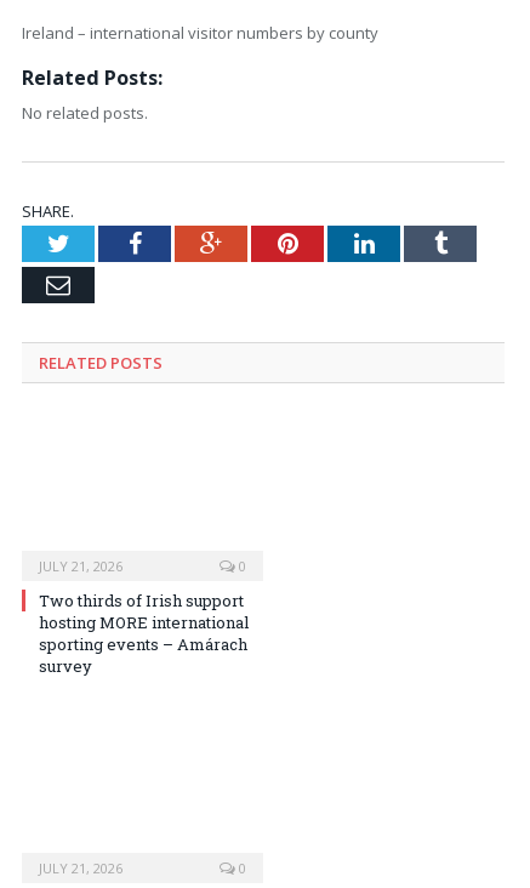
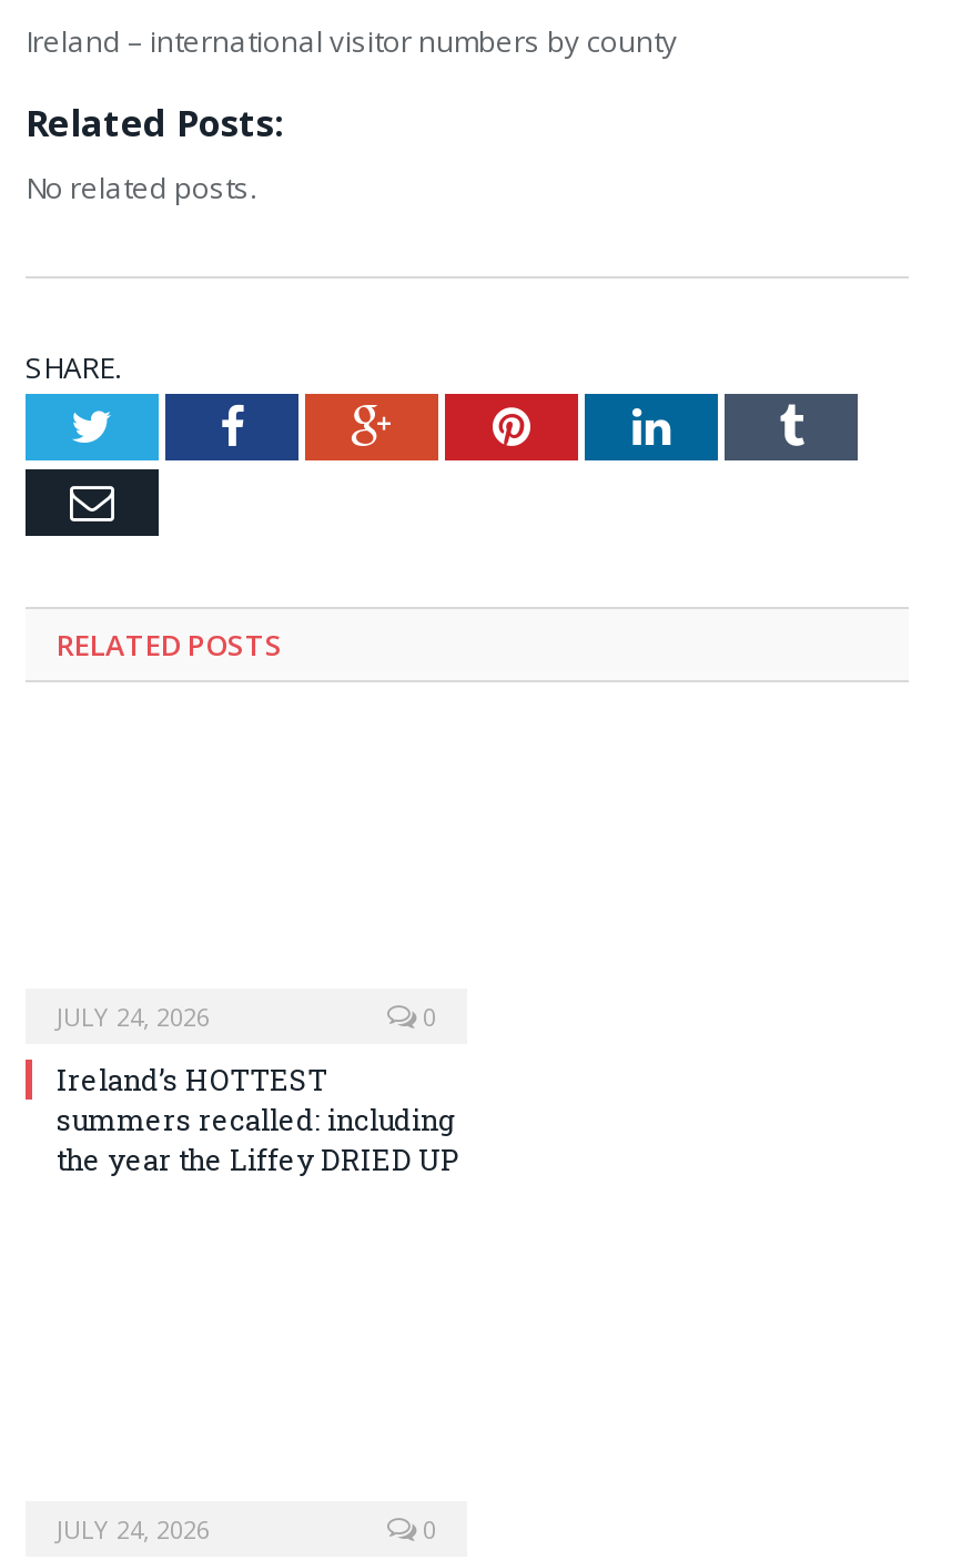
- JULY 21, 2026
+ JULY 24, 2026

- Two thirds of Irish support
- hosting MORE international
- sporting events – Amárach
- survey
+ Ireland’s HOTTEST
+ summers recalled: including
+ the year the Liffey DRIED UP

- JULY 21, 2026
+ JULY 24, 2026
